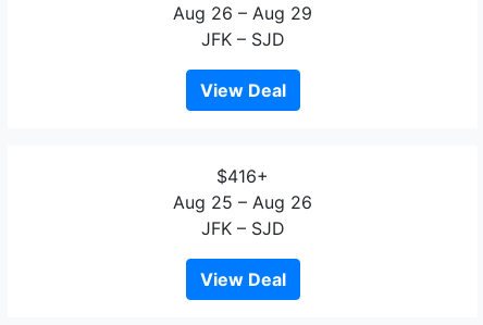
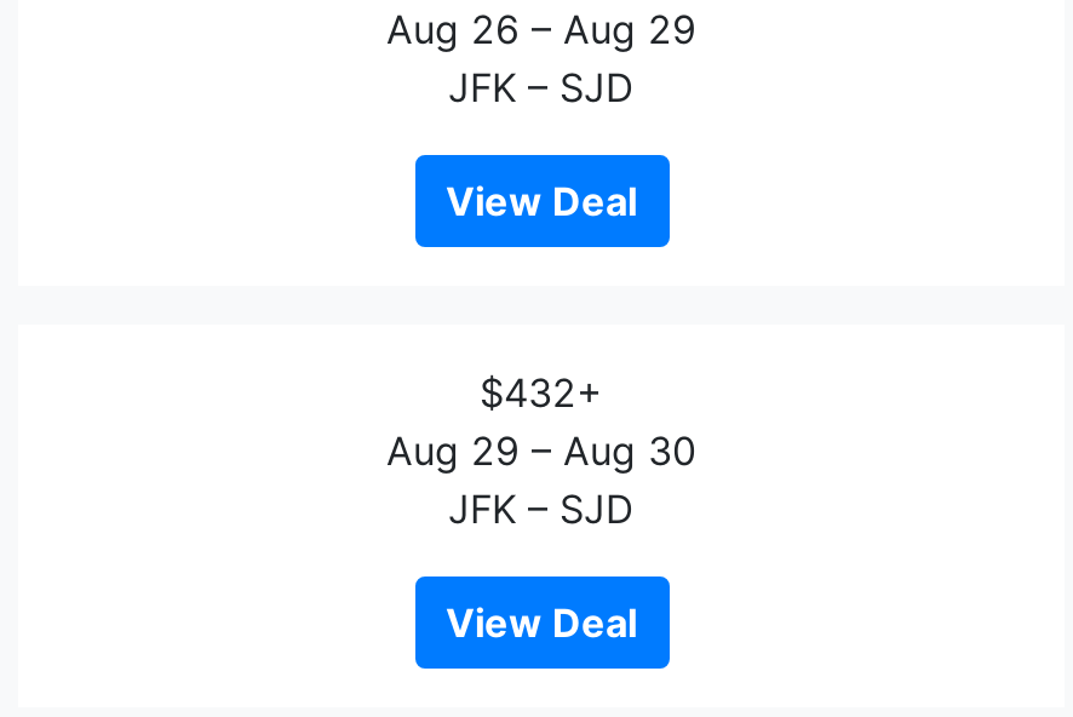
- $416+
+ $432+

- Aug 25 – Aug 26
+ Aug 29 – Aug 30
